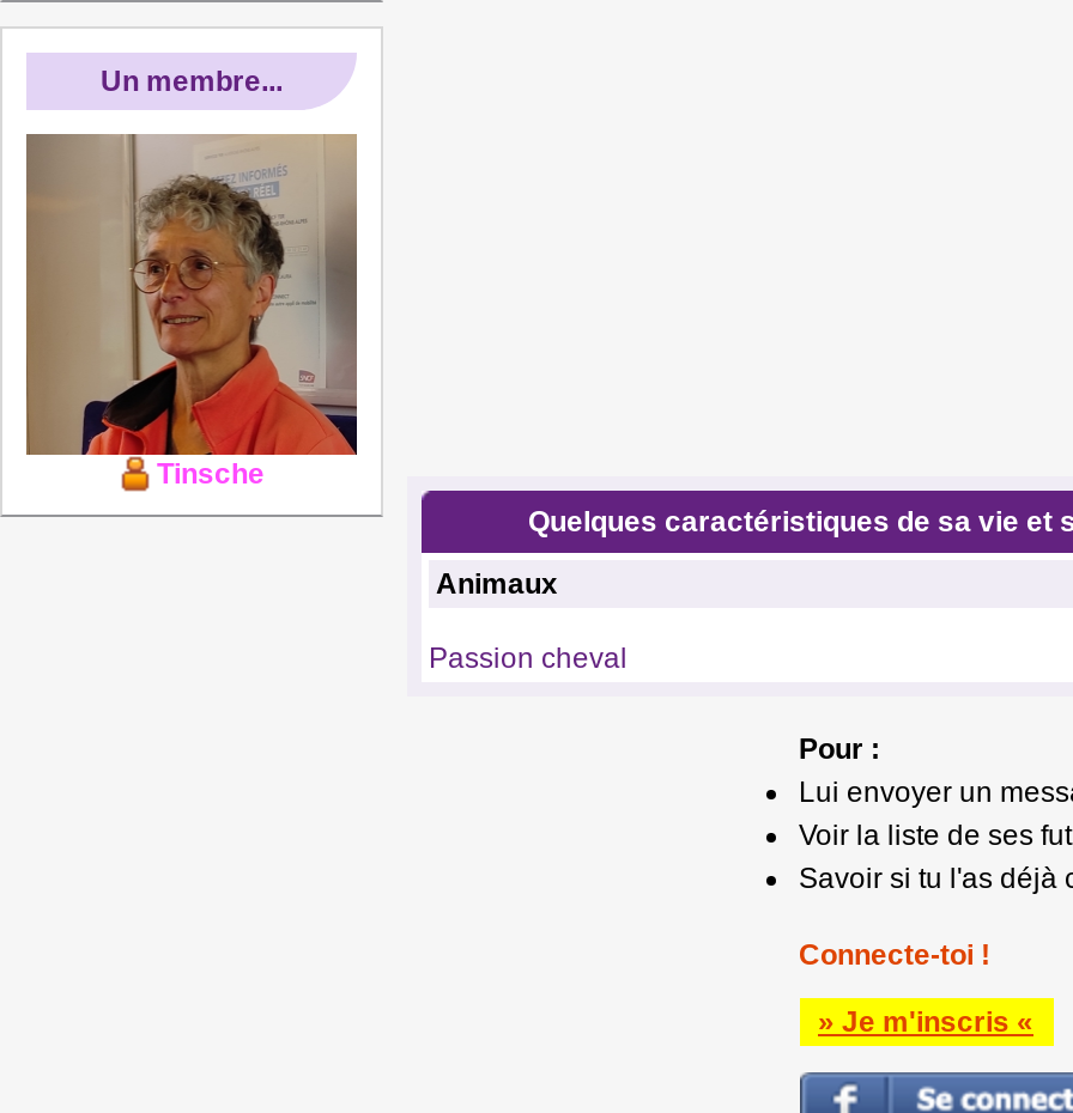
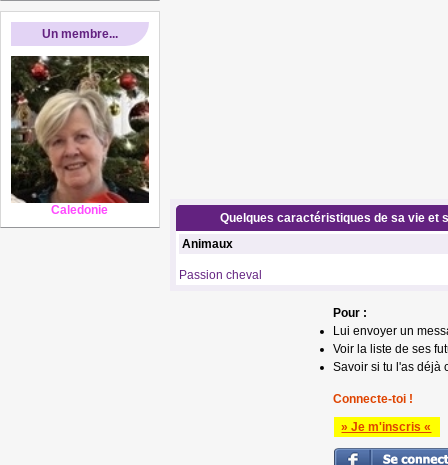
- [image]
- Tinsche
+ [image]
+ Caledonie
